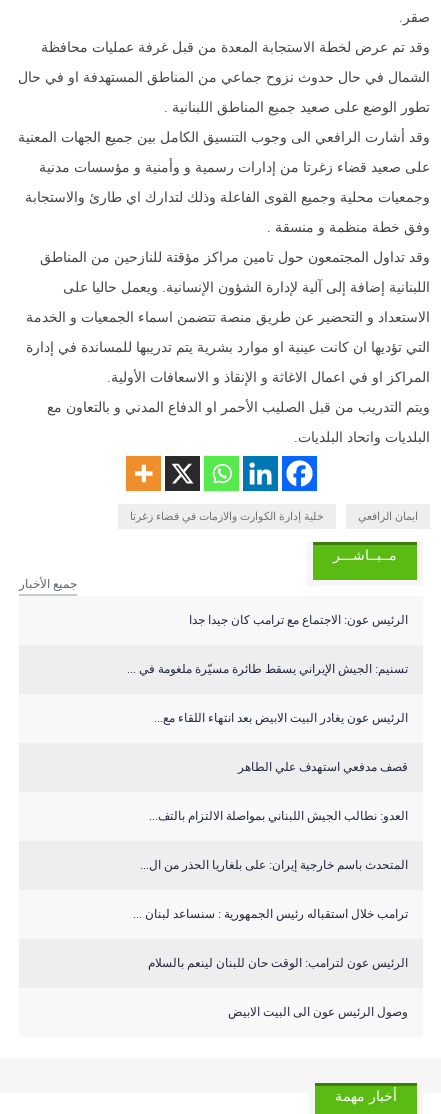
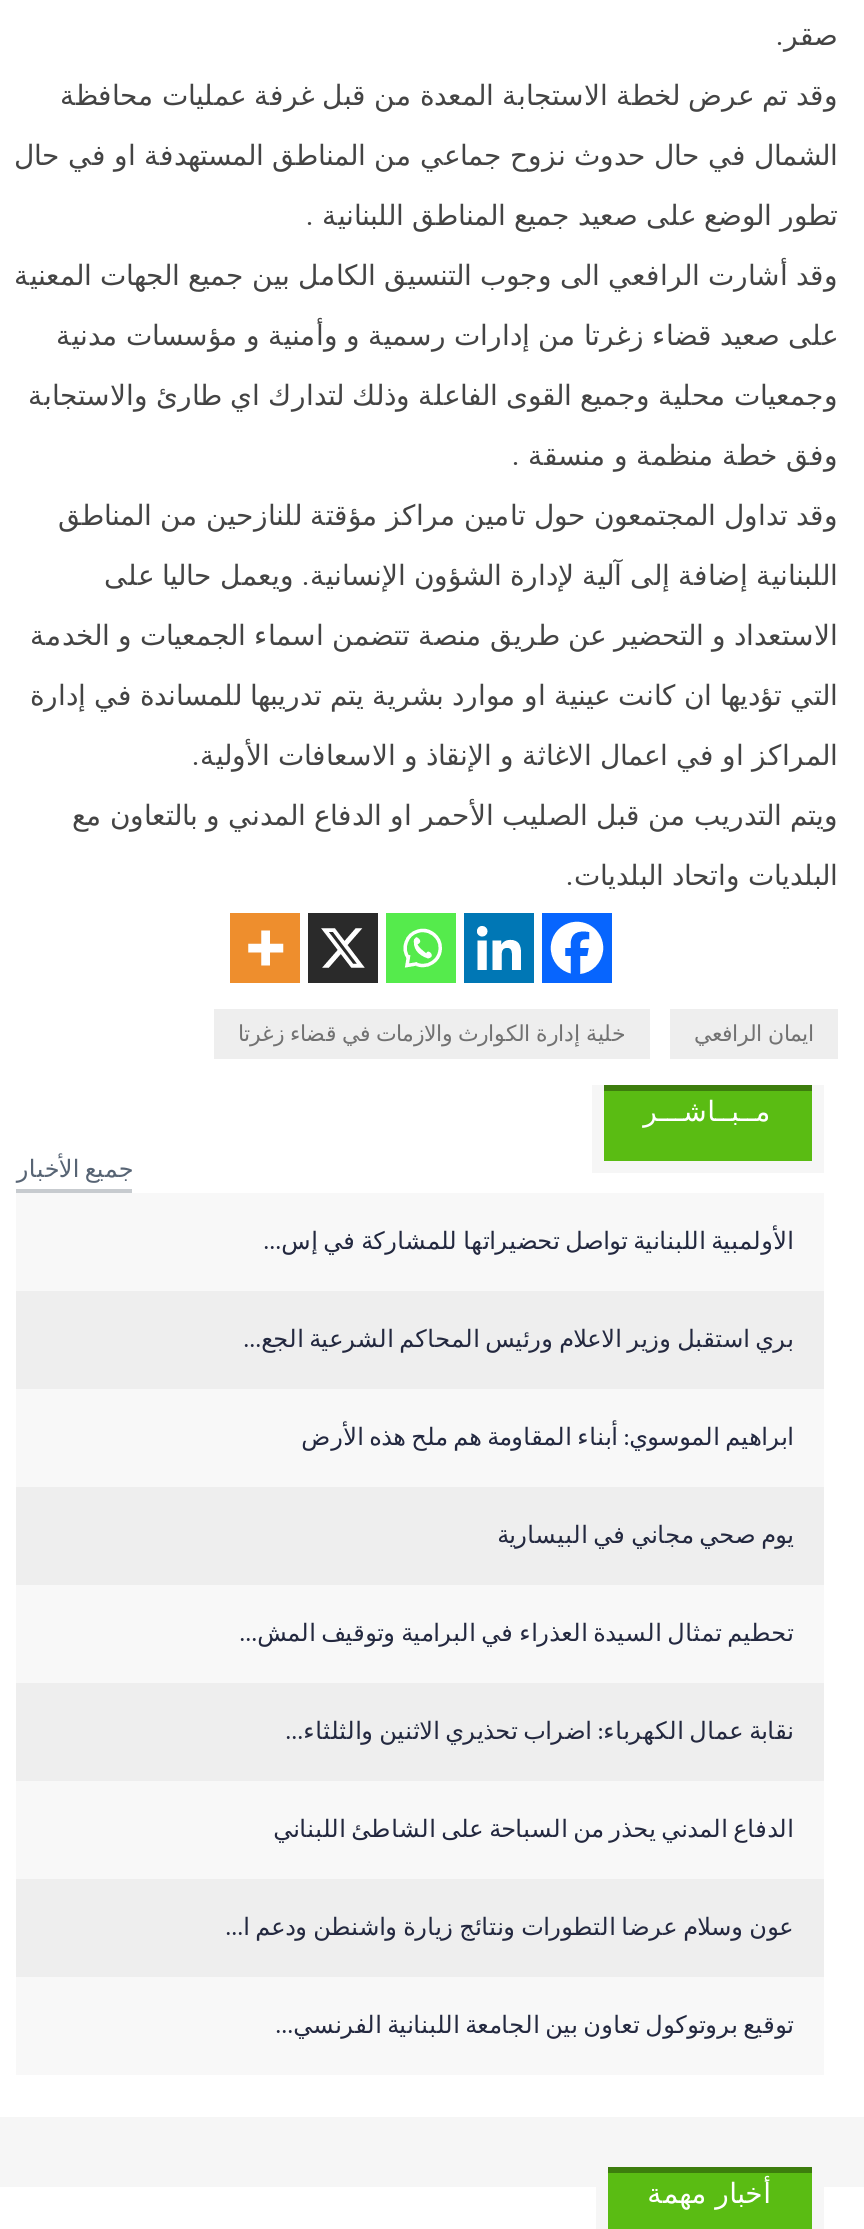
- الرئيس عون: الاجتماع مع ترامب كان جيدا جدا
+ الأولمبية اللبنانية تواصل تحضيراتها للمشاركة في إس...

- تسنيم: الجيش الإيراني يسقط طائرة مسيّرة ملغومة في ...
+ بري استقبل وزير الاعلام ورئيس المحاكم الشرعية الجع...

- الرئيس عون يغادر البيت الابيض بعد انتهاء اللقاء مع...
+ ابراهيم الموسوي: أبناء المقاومة هم ملح هذه الأرض

- قصف مدفعي استهدف علي الطاهر
+ يوم صحي مجاني في البيسارية

- العدو: نطالب الجيش اللبناني بمواصلة الالتزام بالتف...
+ تحطيم تمثال السيدة العذراء في البرامية وتوقيف المش...

- المتحدث باسم خارجية إيران: على بلغاريا الحذر من ال...
+ نقابة عمال الكهرباء: اضراب تحذيري الاثنين والثلثاء...

- ترامب خلال استقباله رئيس الجمهورية : سنساعد لبنان ...
+ الدفاع المدني يحذر من السباحة على الشاطئ اللبناني

- الرئيس عون لترامب: الوقت حان للبنان لينعم بالسلام
+ عون وسلام عرضا التطورات ونتائج زيارة واشنطن ودعم ا...

- وصول الرئيس عون الى البيت الابيض
+ توقيع بروتوكول تعاون بين الجامعة اللبنانية الفرنسي...
